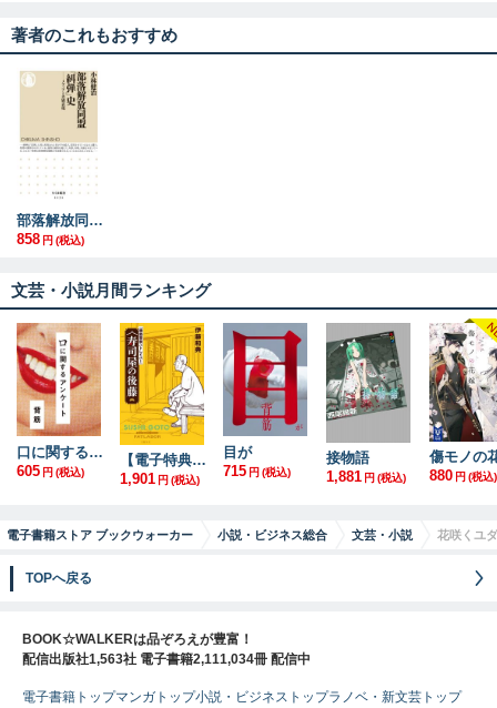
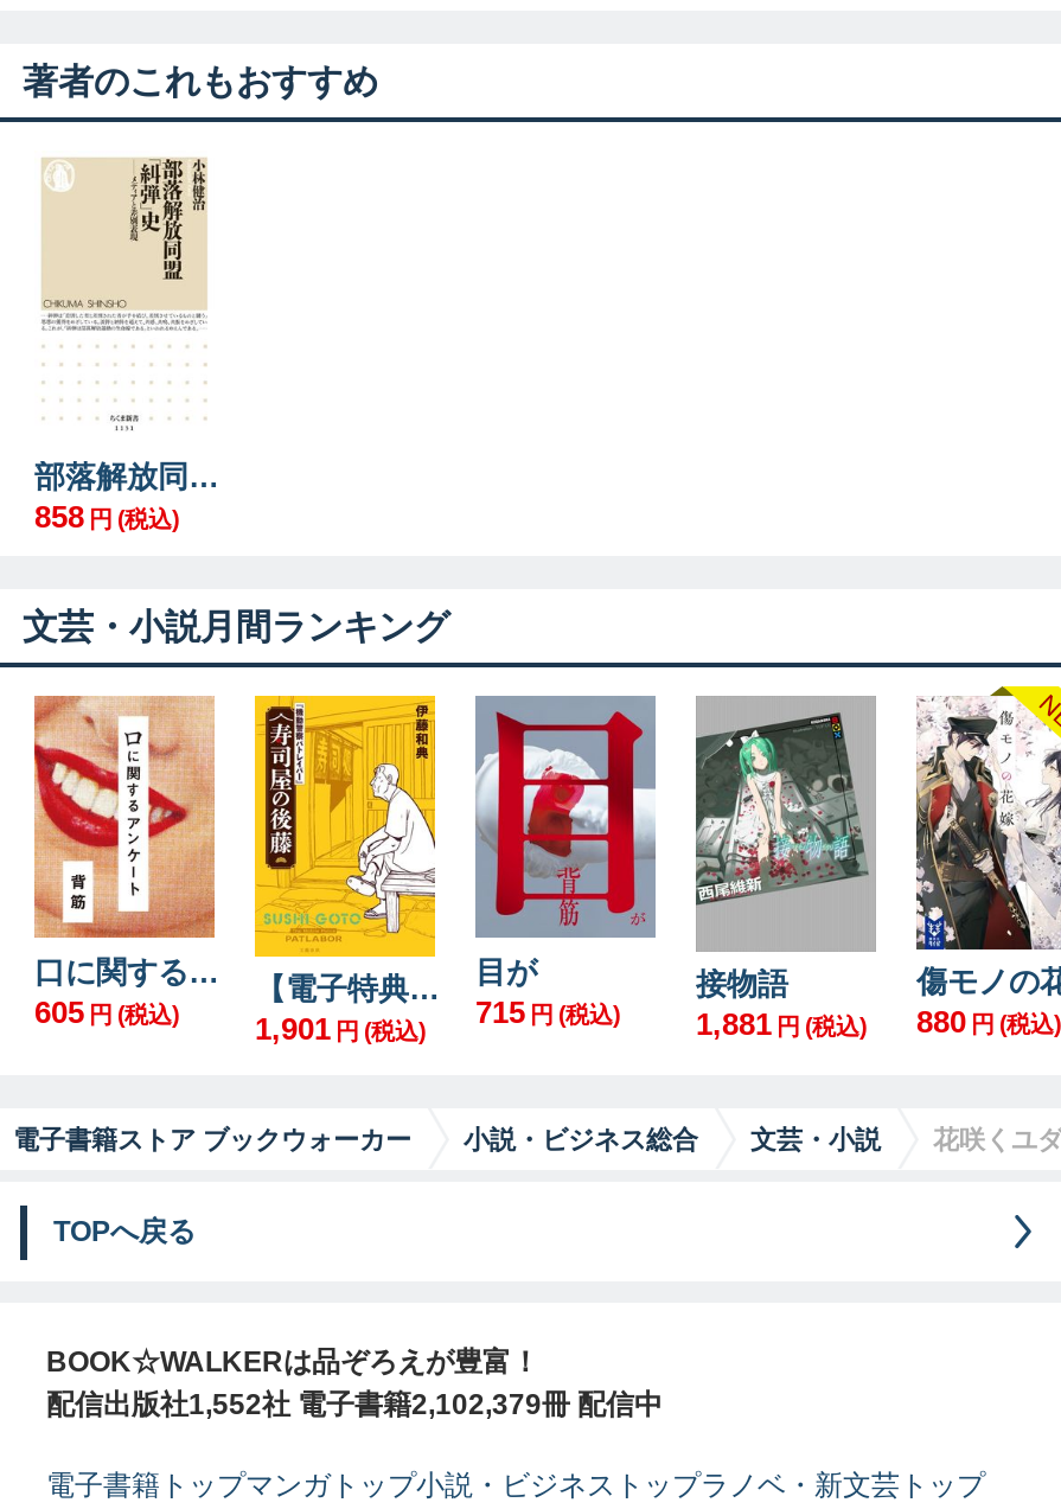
- 配信出版社1,563社 電子書籍2,111,034冊 配信中
+ 配信出版社1,552社 電子書籍2,102,379冊 配信中
